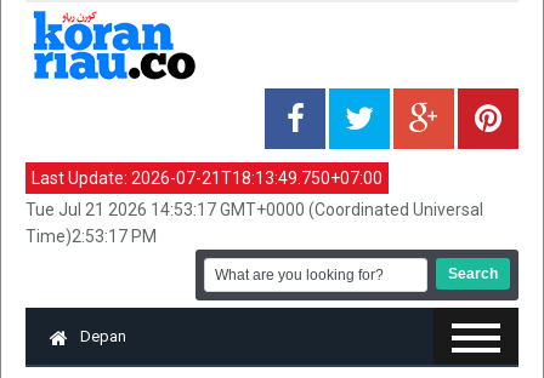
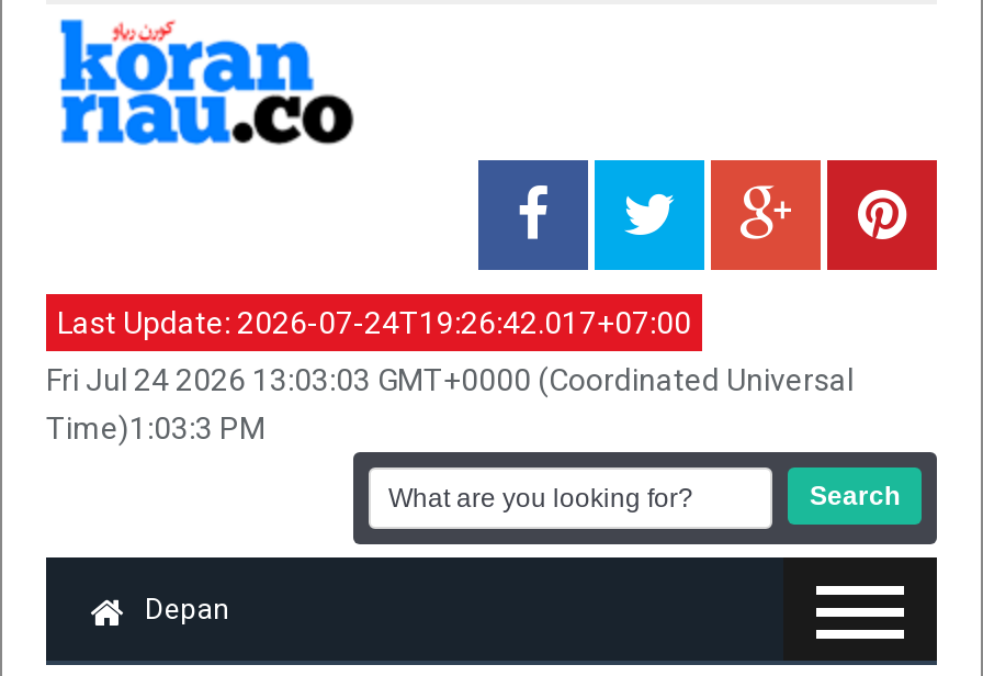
- Last Update: 2026-07-21T18:13:49.750+07:00
+ Last Update: 2026-07-24T19:26:42.017+07:00

- Tue Jul 21 2026 14:53:17 GMT+0000 (Coordinated Universal
+ Fri Jul 24 2026 13:03:03 GMT+0000 (Coordinated Universal

- Time)2:53:17 PM
+ Time)1:03:3 PM
